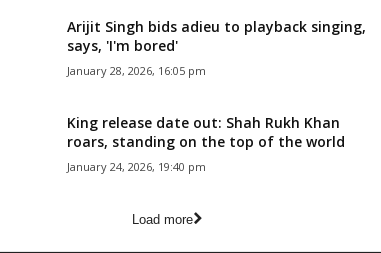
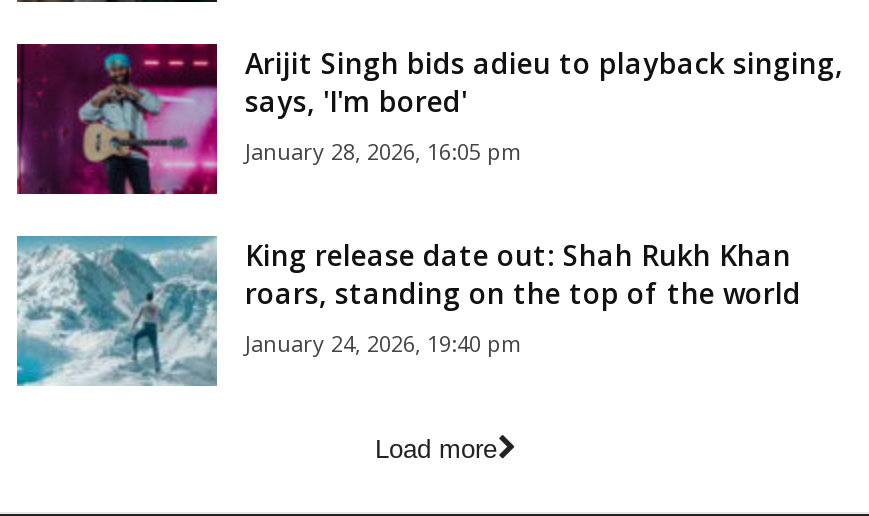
+ [image]

+ [image]
